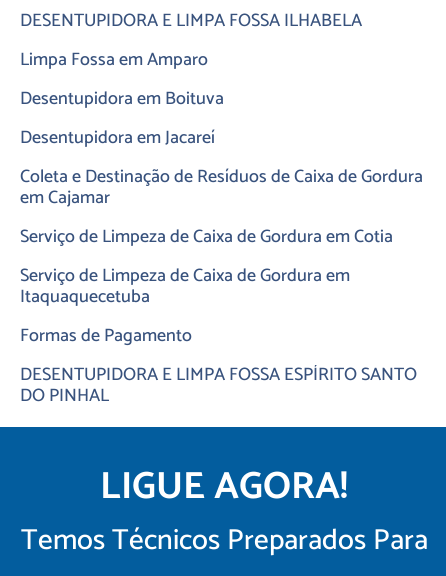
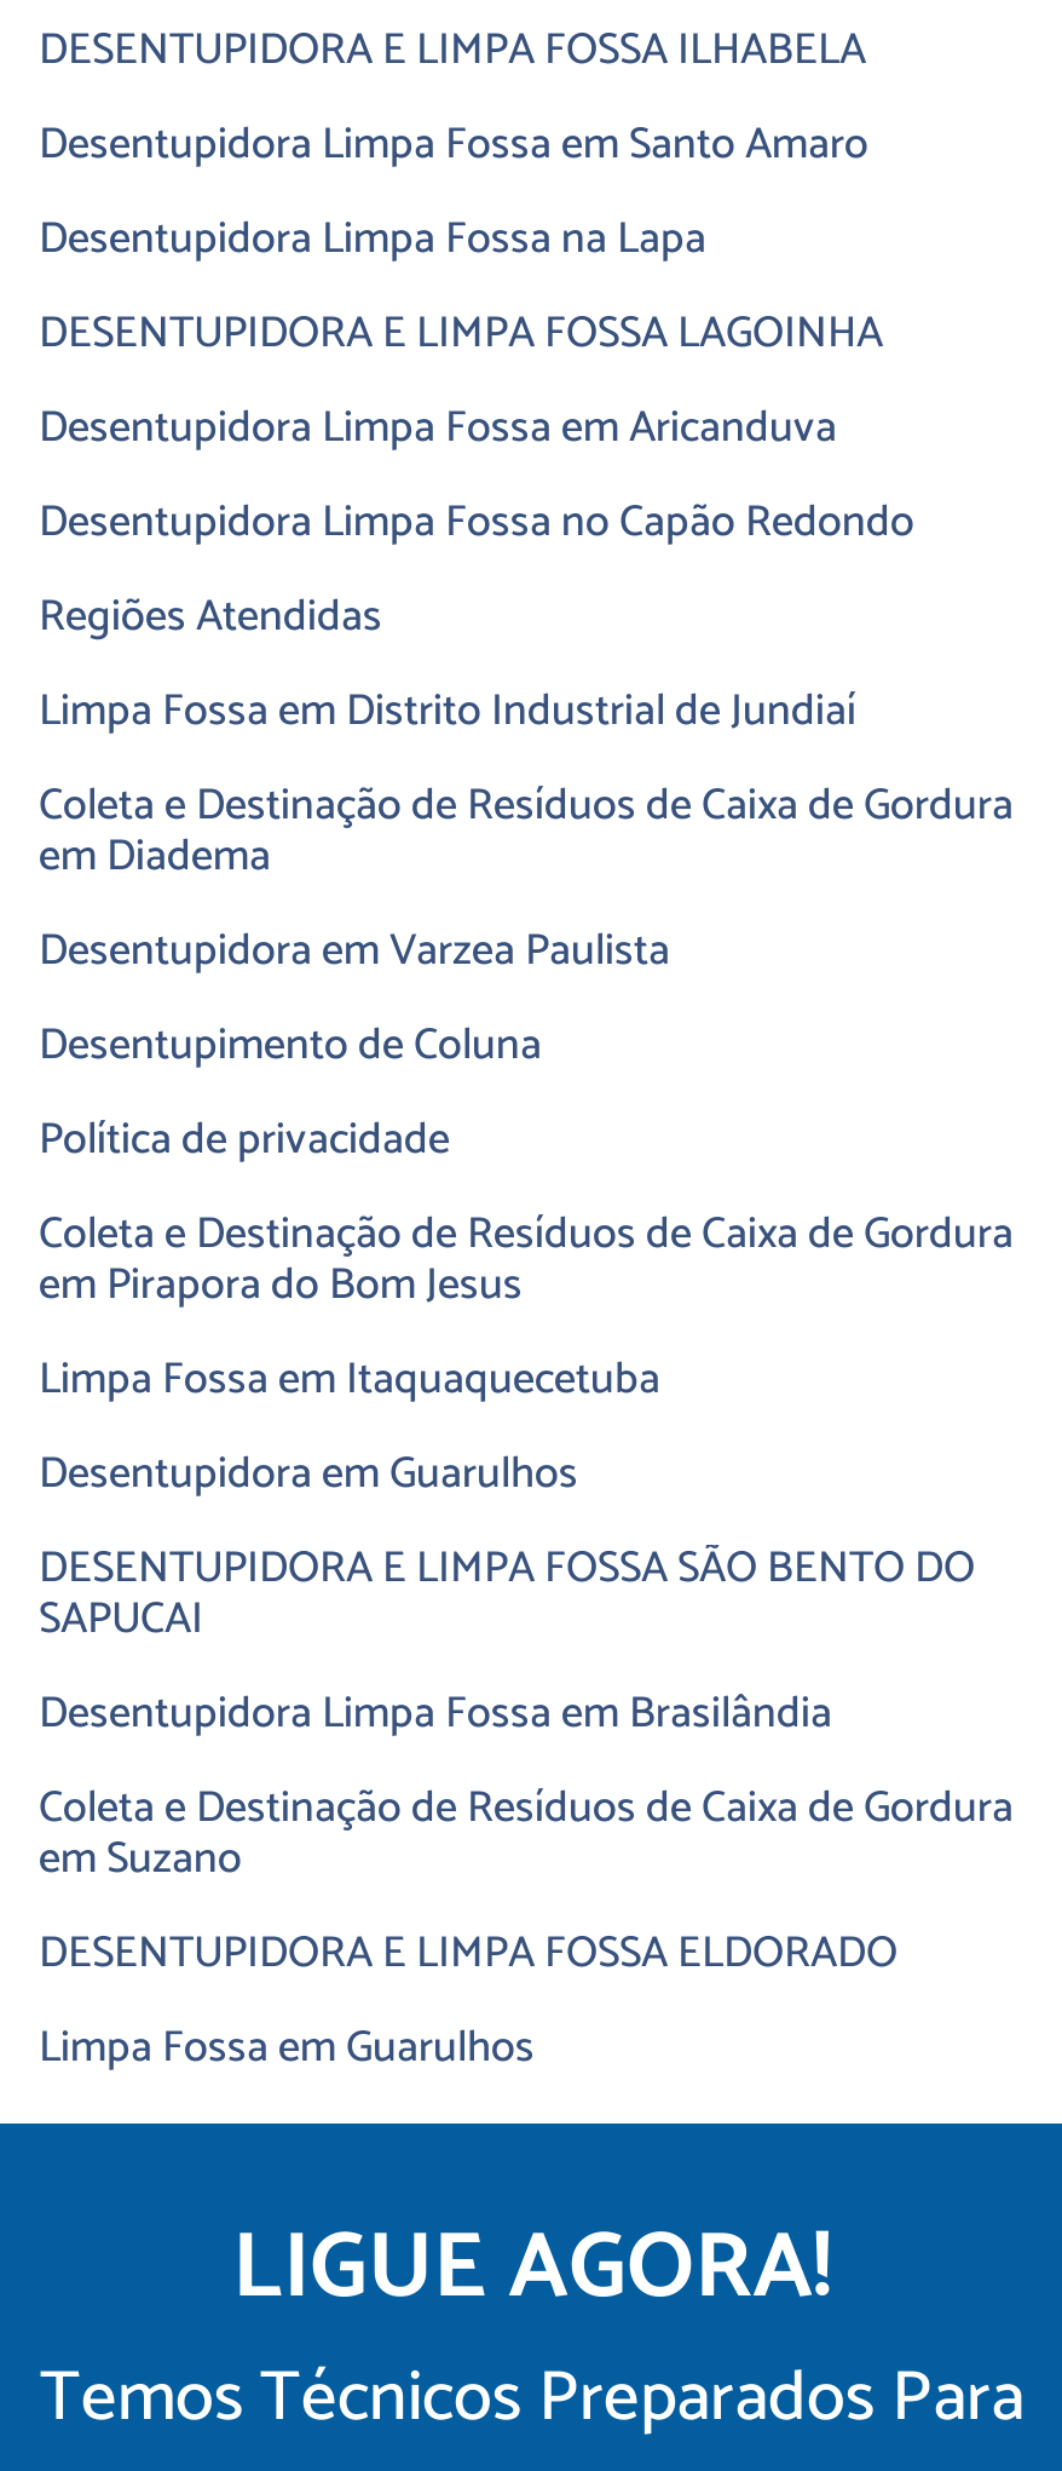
- Limpa Fossa em Amparo
- Desentupidora em Boituva
- Desentupidora em Jacareí
+ Desentupidora Limpa Fossa em Santo Amaro
+ Desentupidora Limpa Fossa na Lapa
+ DESENTUPIDORA E LIMPA FOSSA LAGOINHA
+ Desentupidora Limpa Fossa em Aricanduva
+ Desentupidora Limpa Fossa no Capão Redondo
+ Regiões Atendidas
+ Limpa Fossa em Distrito Industrial de Jundiaí

- em Cajamar
- Serviço de Limpeza de Caixa de Gordura em Cotia
- Serviço de Limpeza de Caixa de Gordura em
- Itaquaquecetuba
- Formas de Pagamento
- DESENTUPIDORA E LIMPA FOSSA ESPÍRITO SANTO
- DO PINHAL
+ em Diadema
+ Desentupidora em Varzea Paulista
+ Desentupimento de Coluna
+ Política de privacidade
+ Coleta e Destinação de Resíduos de Caixa de Gordura
+ em Pirapora do Bom Jesus
+ Limpa Fossa em Itaquaquecetuba
+ Desentupidora em Guarulhos
+ DESENTUPIDORA E LIMPA FOSSA SÃO BENTO DO
+ SAPUCAI
+ Desentupidora Limpa Fossa em Brasilândia
+ Coleta e Destinação de Resíduos de Caixa de Gordura
+ em Suzano
+ DESENTUPIDORA E LIMPA FOSSA ELDORADO
+ Limpa Fossa em Guarulhos
